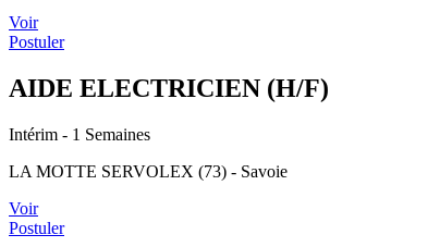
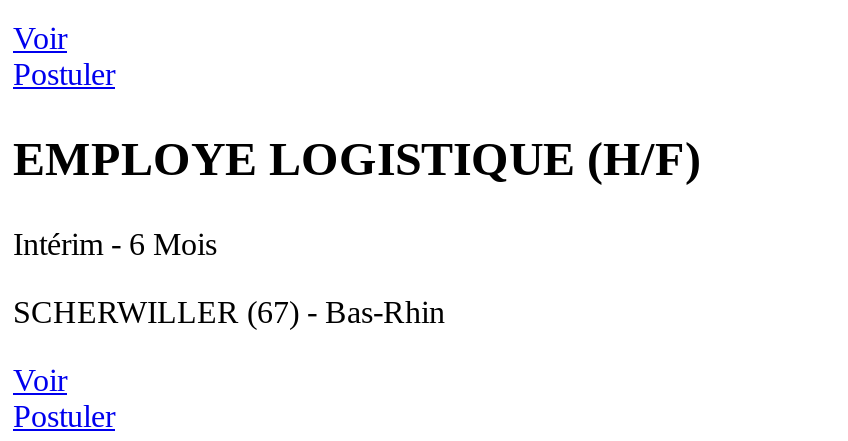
- AIDE ELECTRICIEN (H/F)
+ EMPLOYE LOGISTIQUE (H/F)

- Intérim - 1 Semaines
+ Intérim - 6 Mois

- LA MOTTE SERVOLEX (73) - Savoie
+ SCHERWILLER (67) - Bas-Rhin
